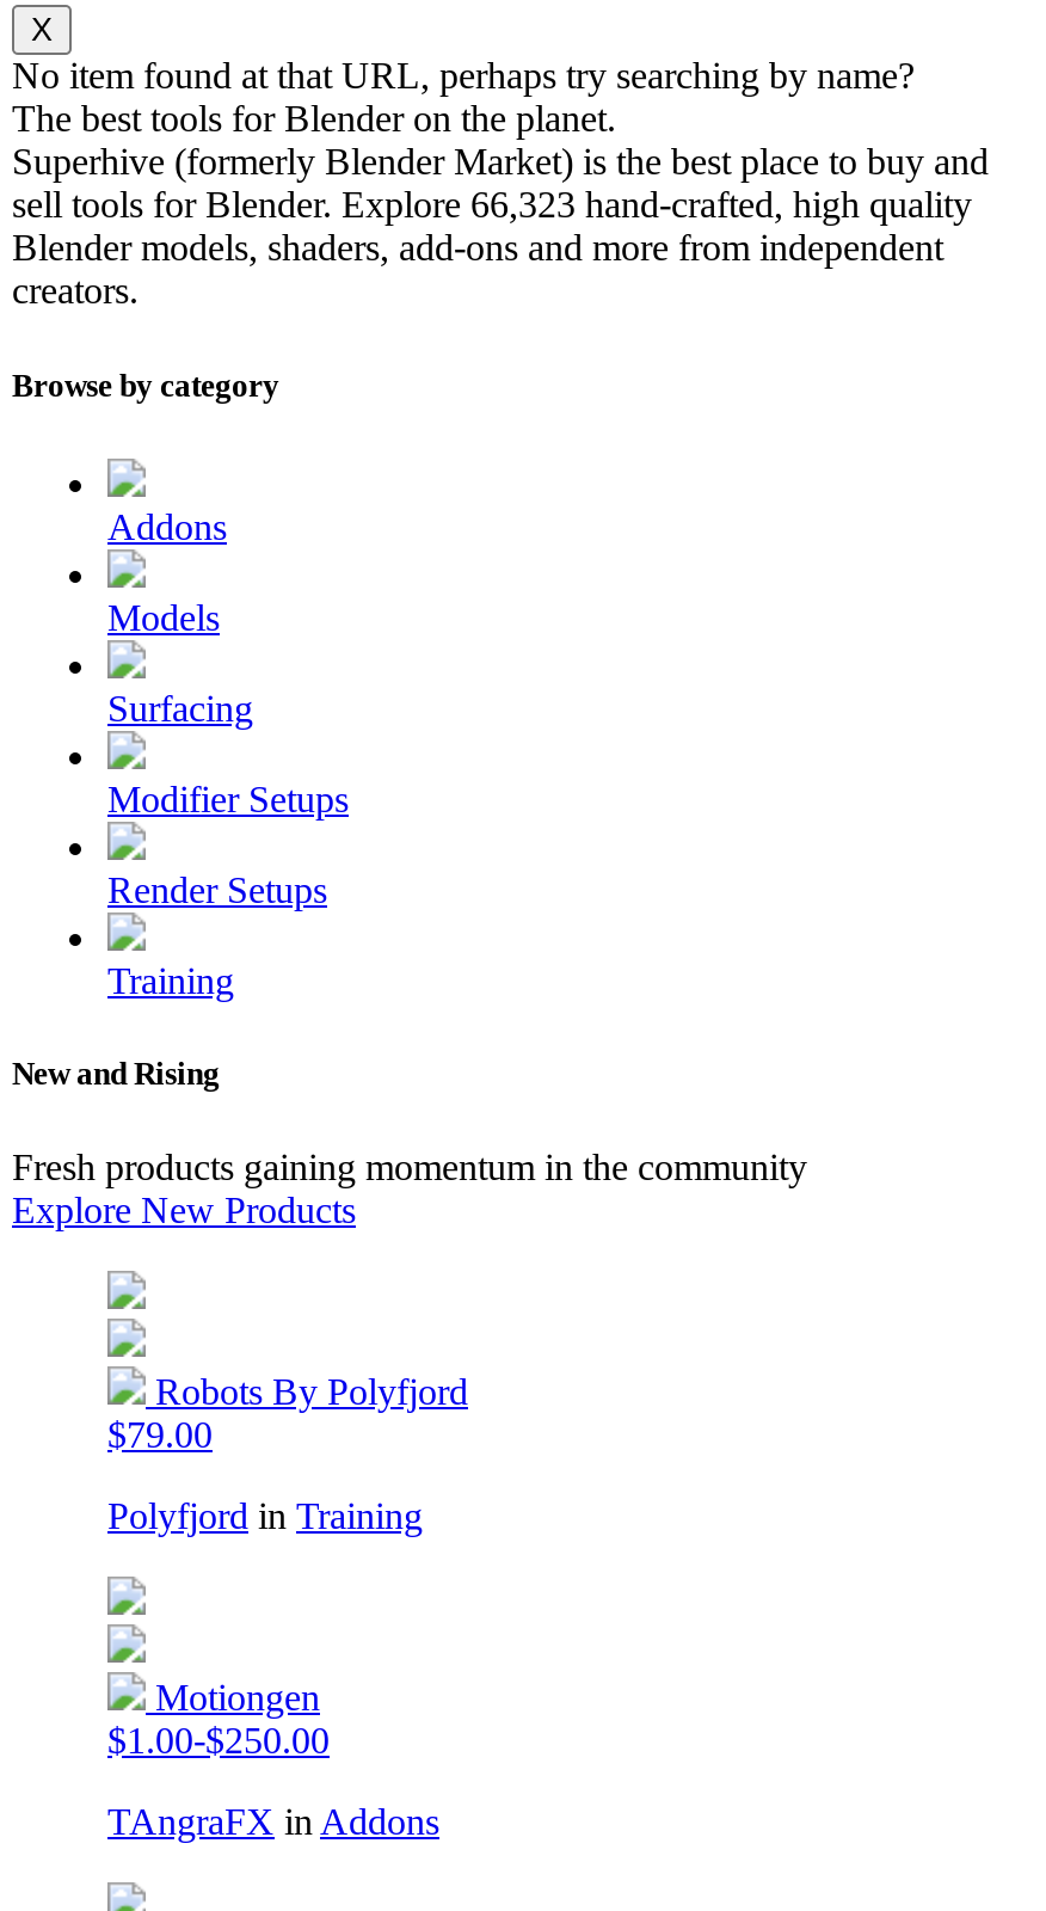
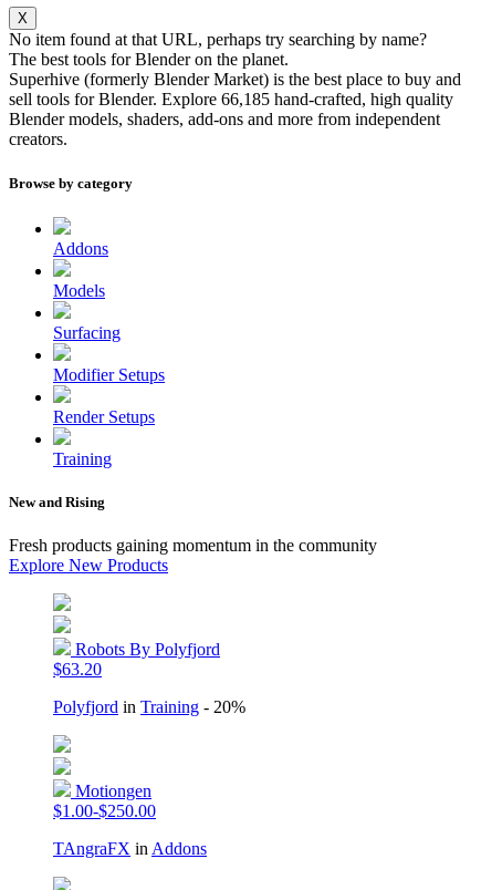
- sell tools for Blender. Explore 66,323 hand-crafted, high quality
+ sell tools for Blender. Explore 66,185 hand-crafted, high quality

- $79.00
+ $63.20

- Polyfjord in Training
+ Polyfjord in Training - 20%
